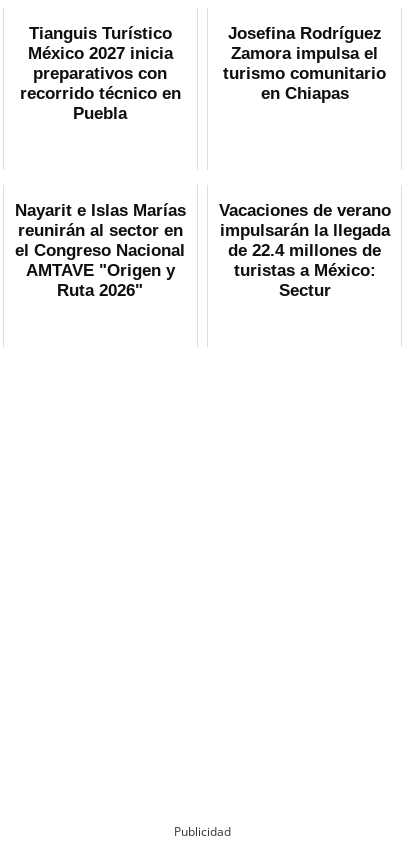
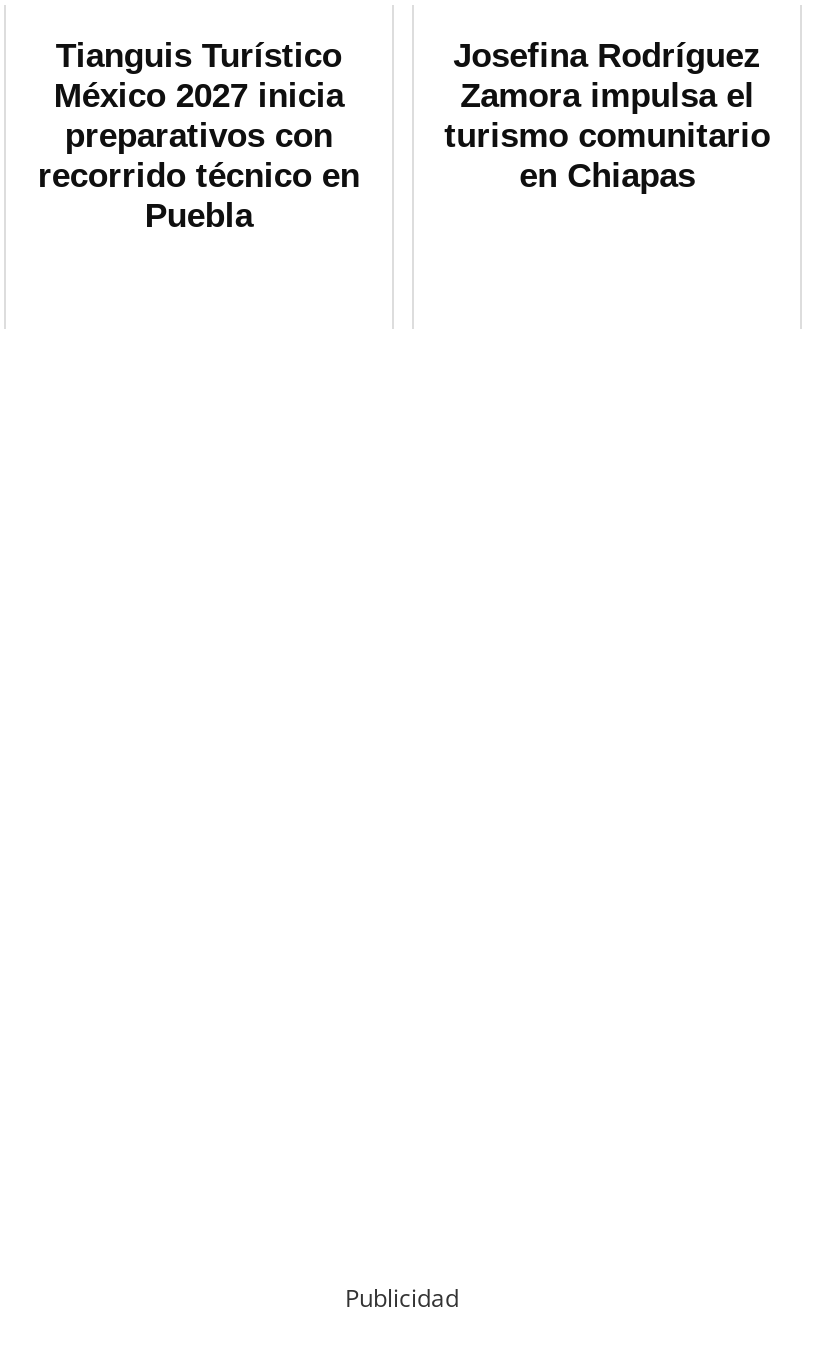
- Nayarit e Islas Marías
- reunirán al sector en
- el Congreso Nacional
- AMTAVE "Origen y
- Ruta 2026"

- Vacaciones de verano
- impulsarán la llegada
- de 22.4 millones de
- turistas a México:
- Sectur
